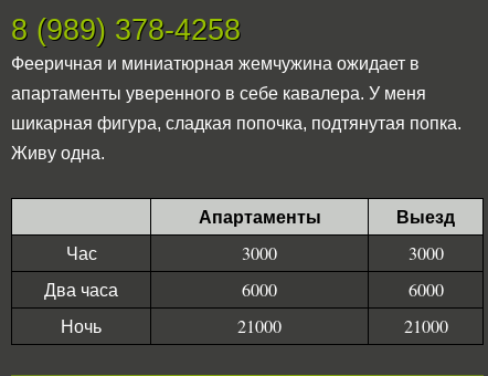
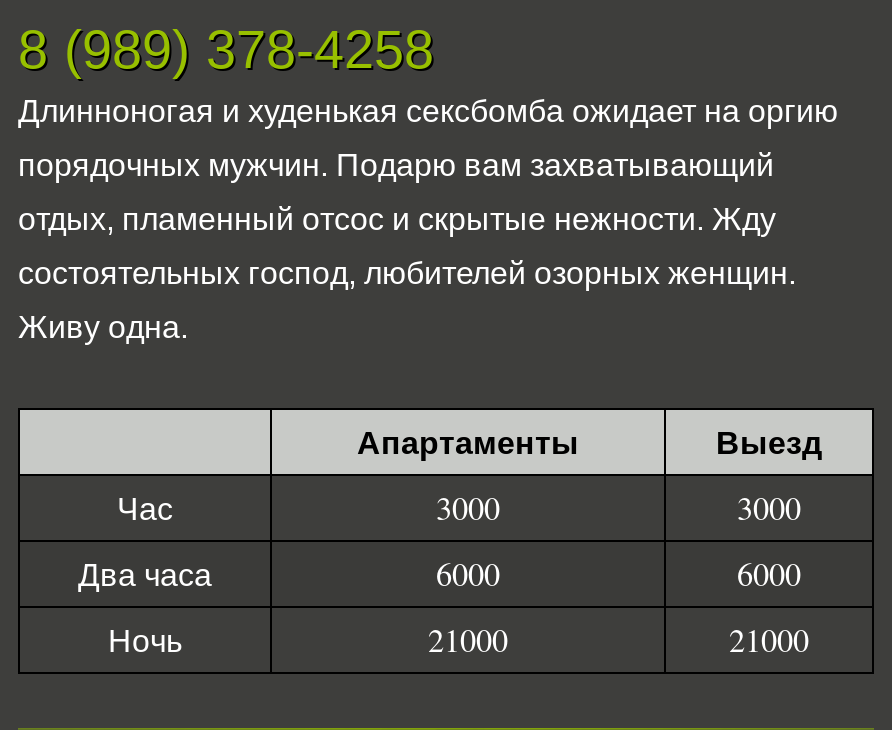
- Фееричная и миниатюрная жемчужина ожидает в
- апартаменты уверенного в себе кавалера. У меня
- шикарная фигура, сладкая попочка, подтянутая попка.
+ Длинноногая и худенькая сексбомба ожидает на оргию
+ порядочных мужчин. Подарю вам захватывающий
+ отдых, пламенный отсос и скрытые нежности. Жду
+ состоятельных господ, любителей озорных женщин.
